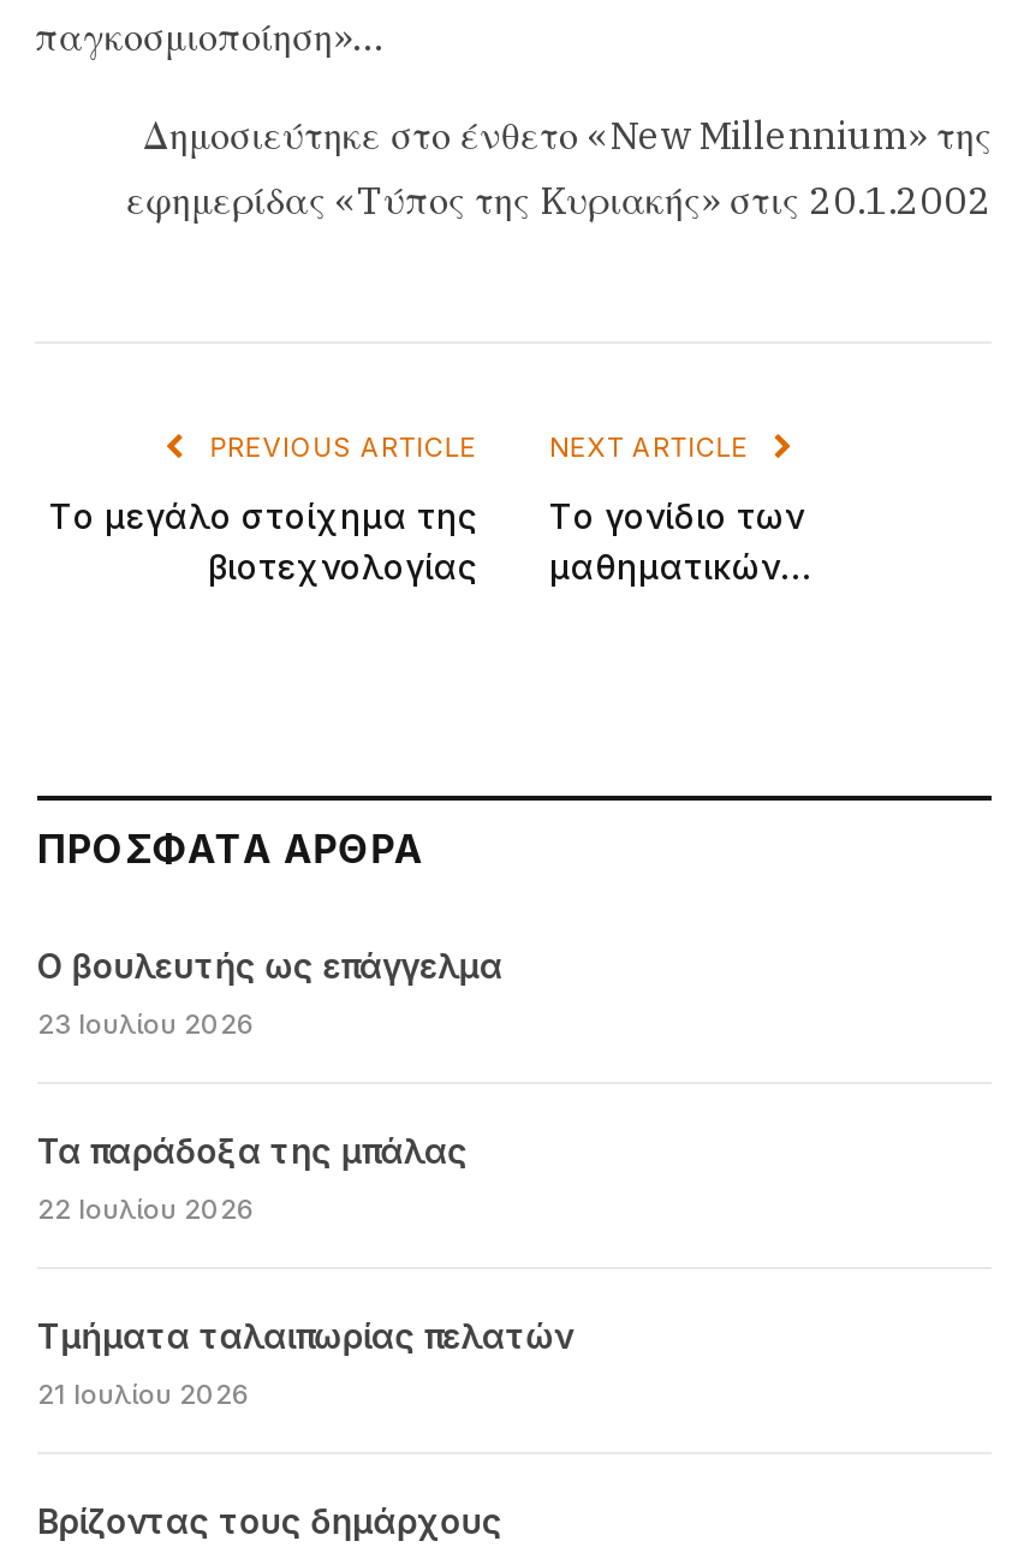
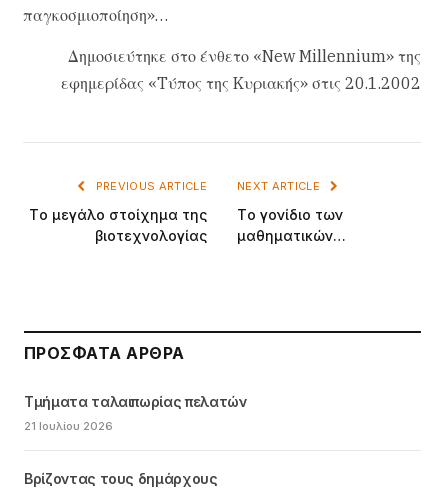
- Ο βουλευτής ως επάγγελμα
- 23 Ιουλίου 2026
- Τα παράδοξα της μπάλας
- 22 Ιουλίου 2026
